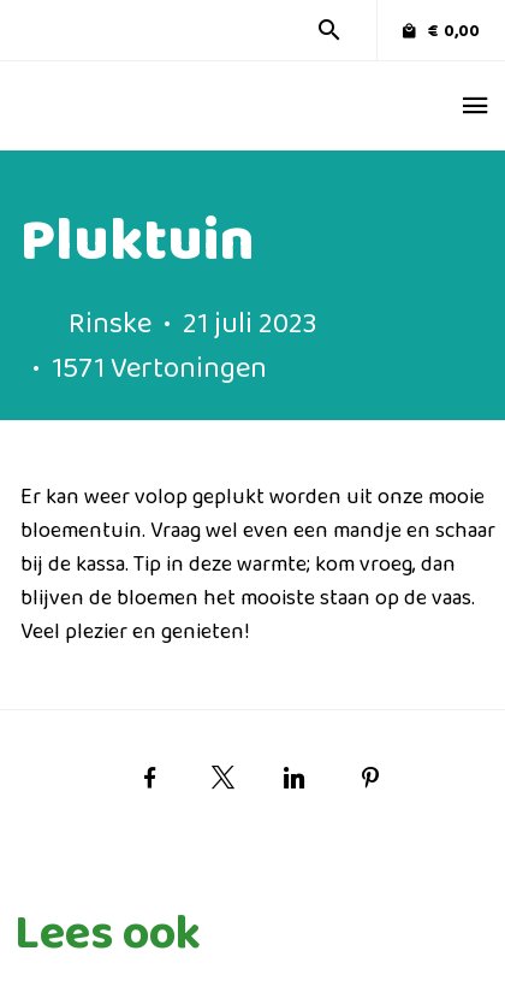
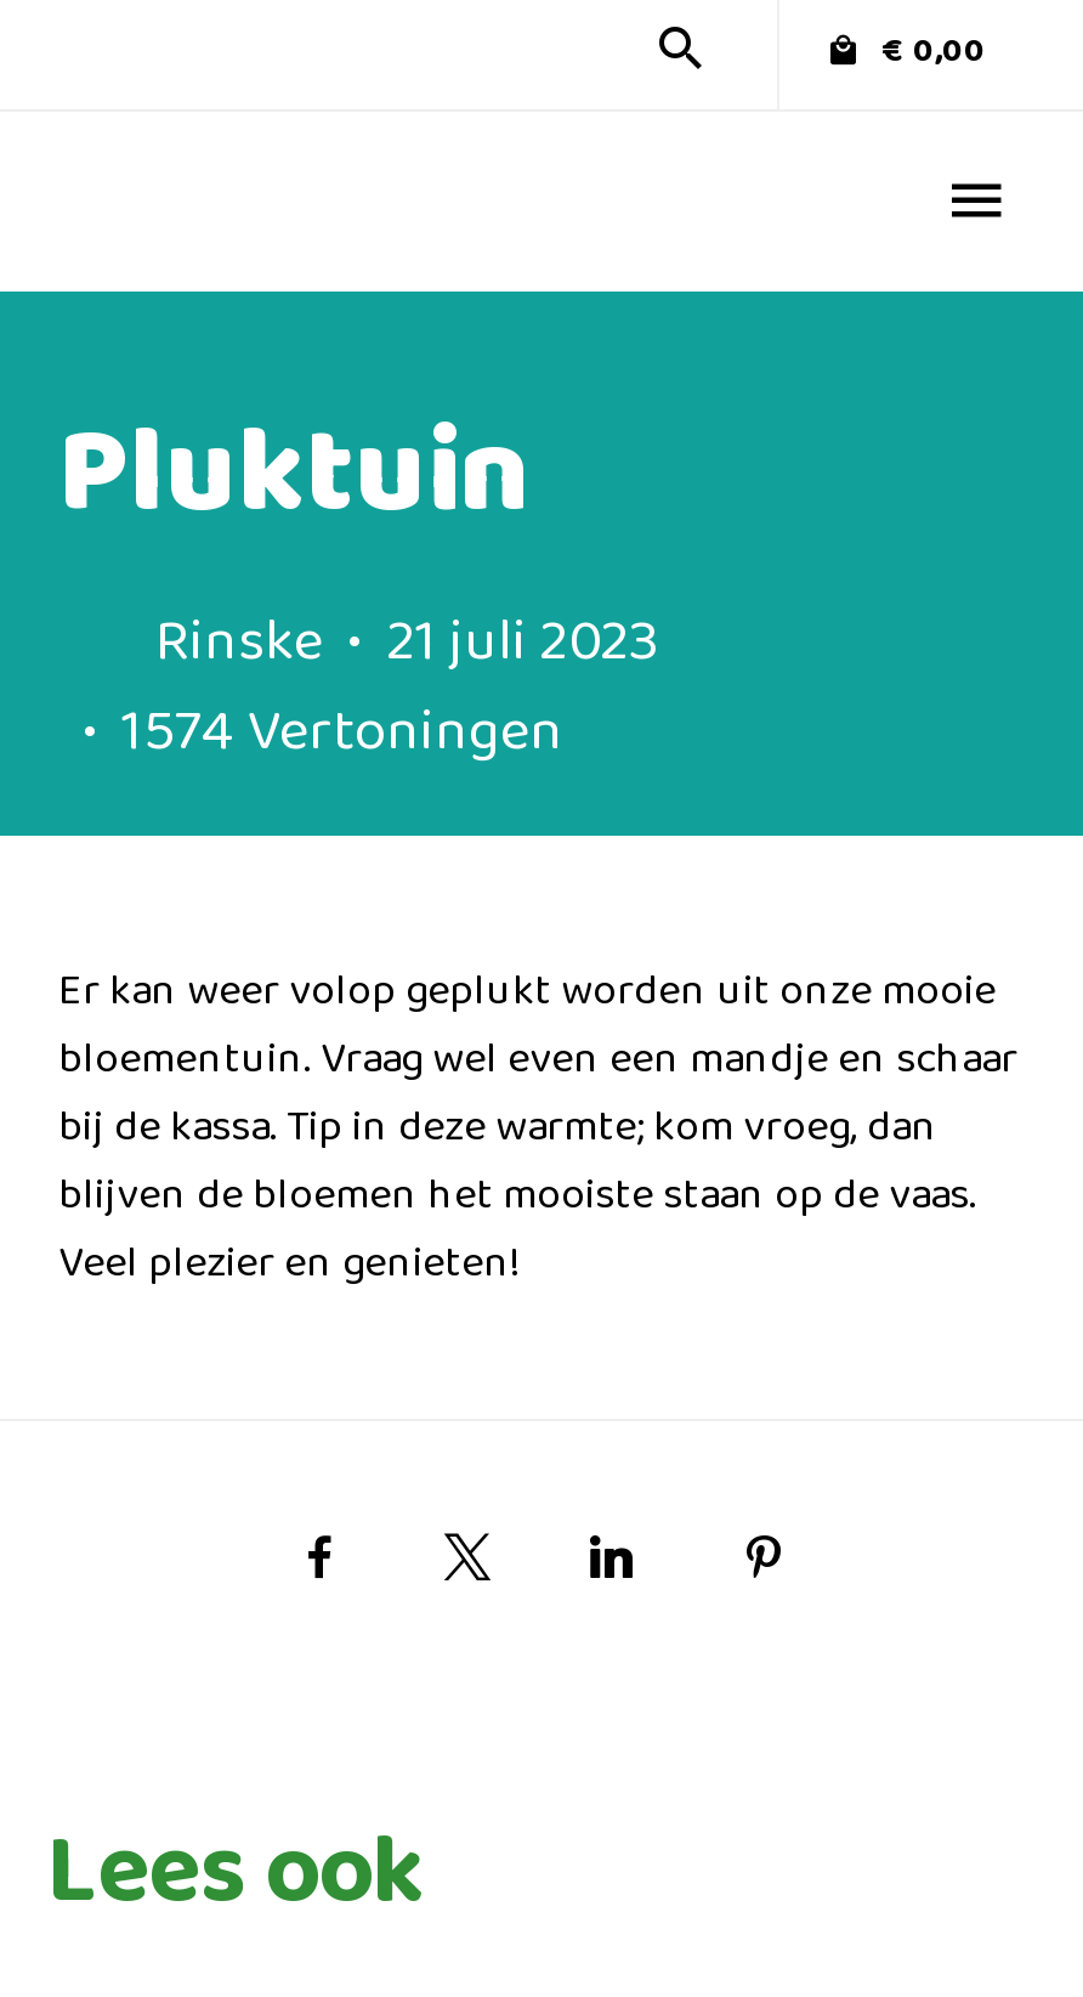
- 1571 Vertoningen
+ 1574 Vertoningen
